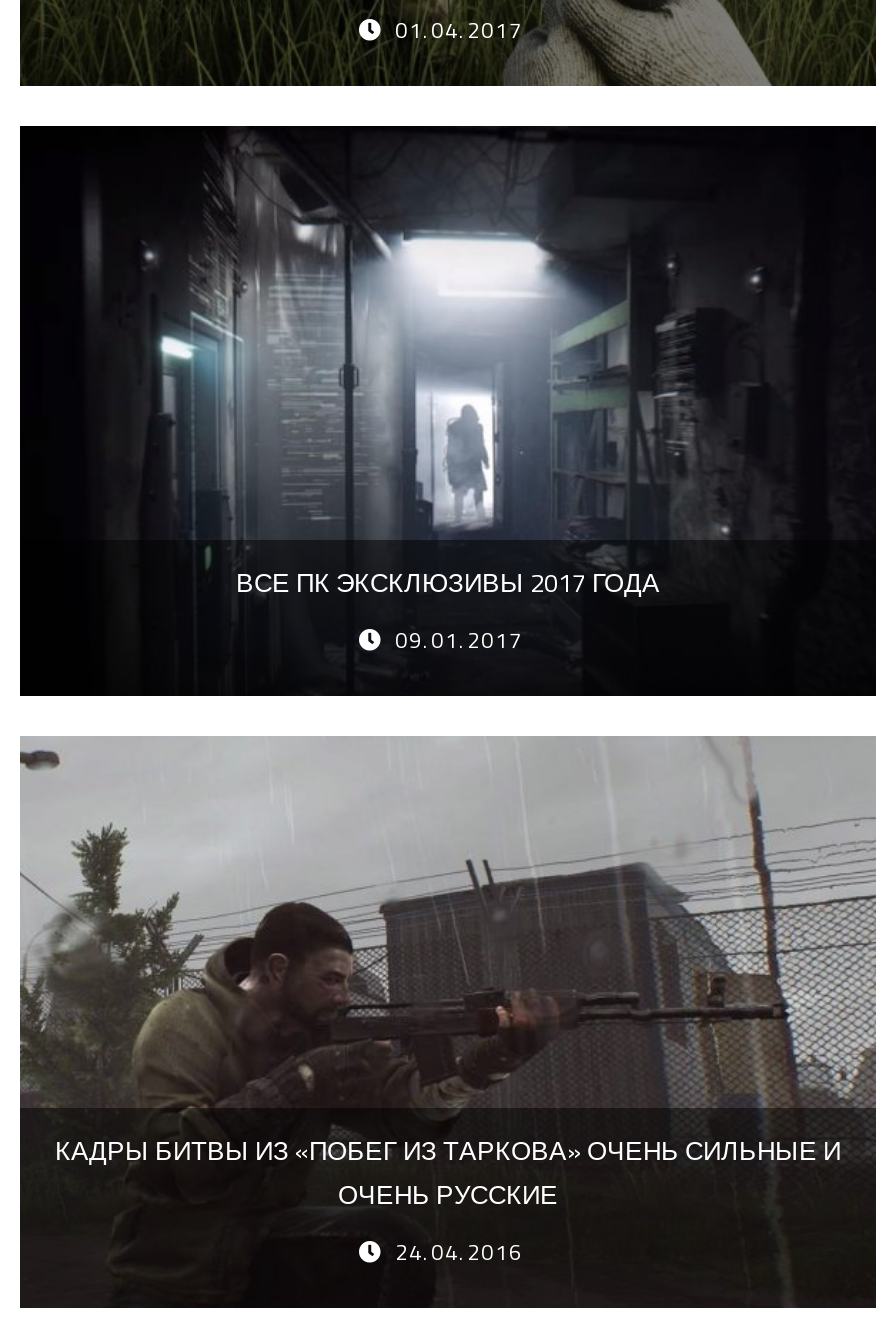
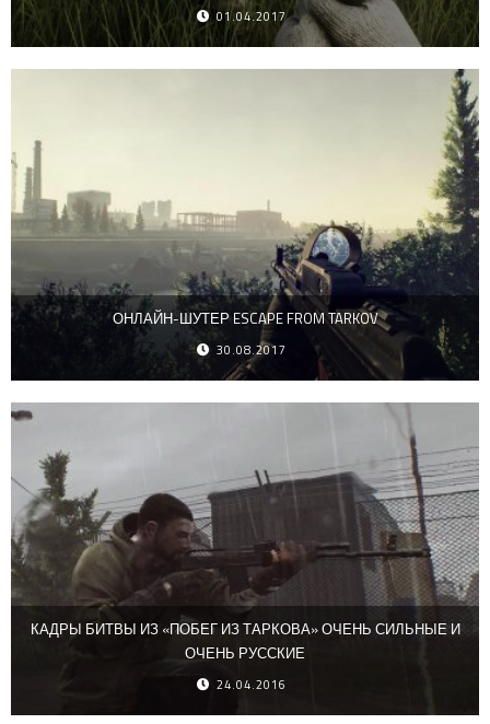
- [image]
- ВСЕ ПК ЭКСКЛЮЗИВЫ 2017 ГОДА
+ [image]
+ ОНЛАЙН-ШУТЕР ESCAPE FROM TARKOV

- 09.01.2017
+ 30.08.2017
